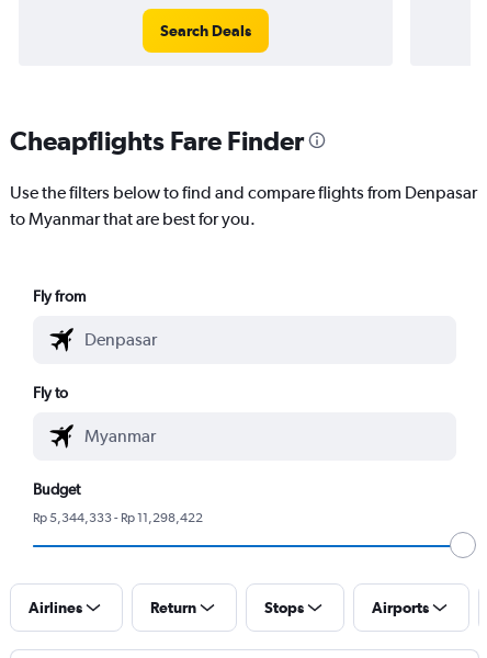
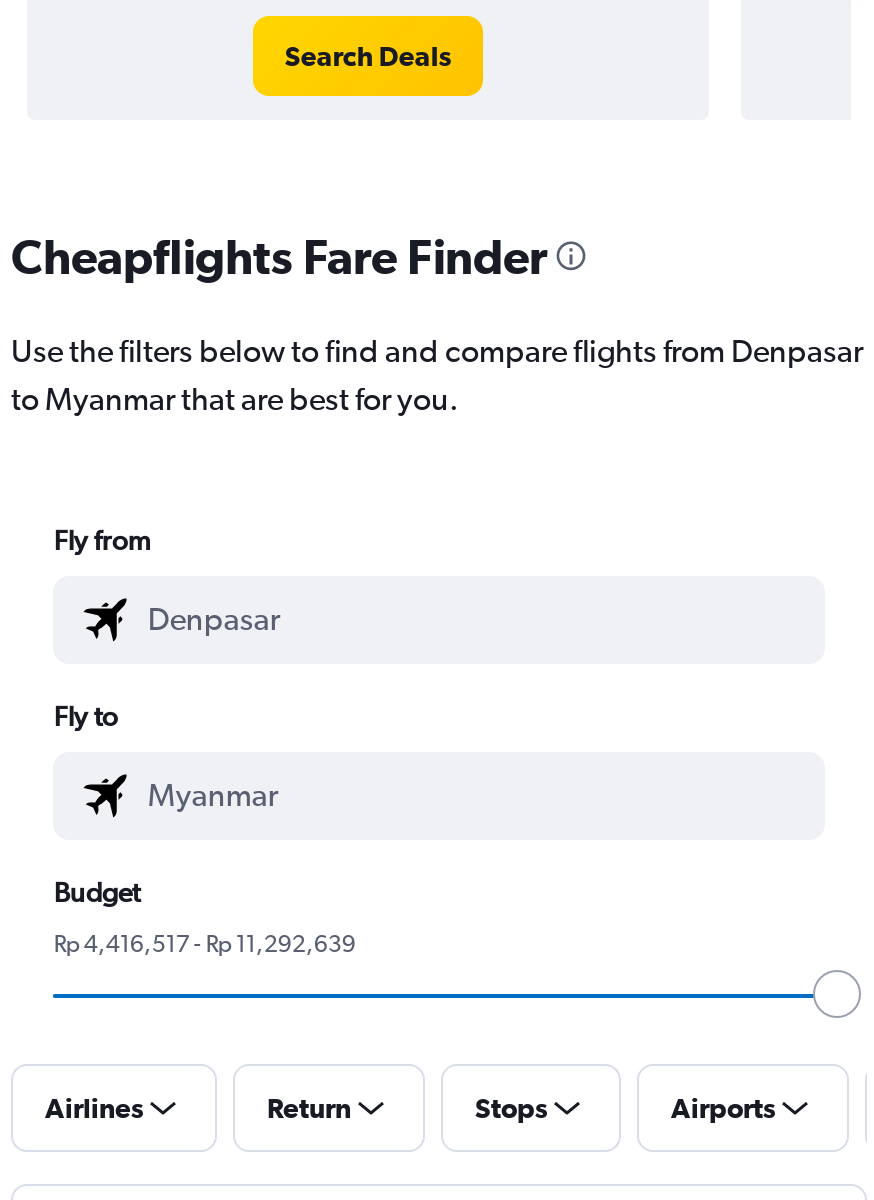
- Rp 5,344,333 - Rp 11,298,422
+ Rp 4,416,517 - Rp 11,292,639
